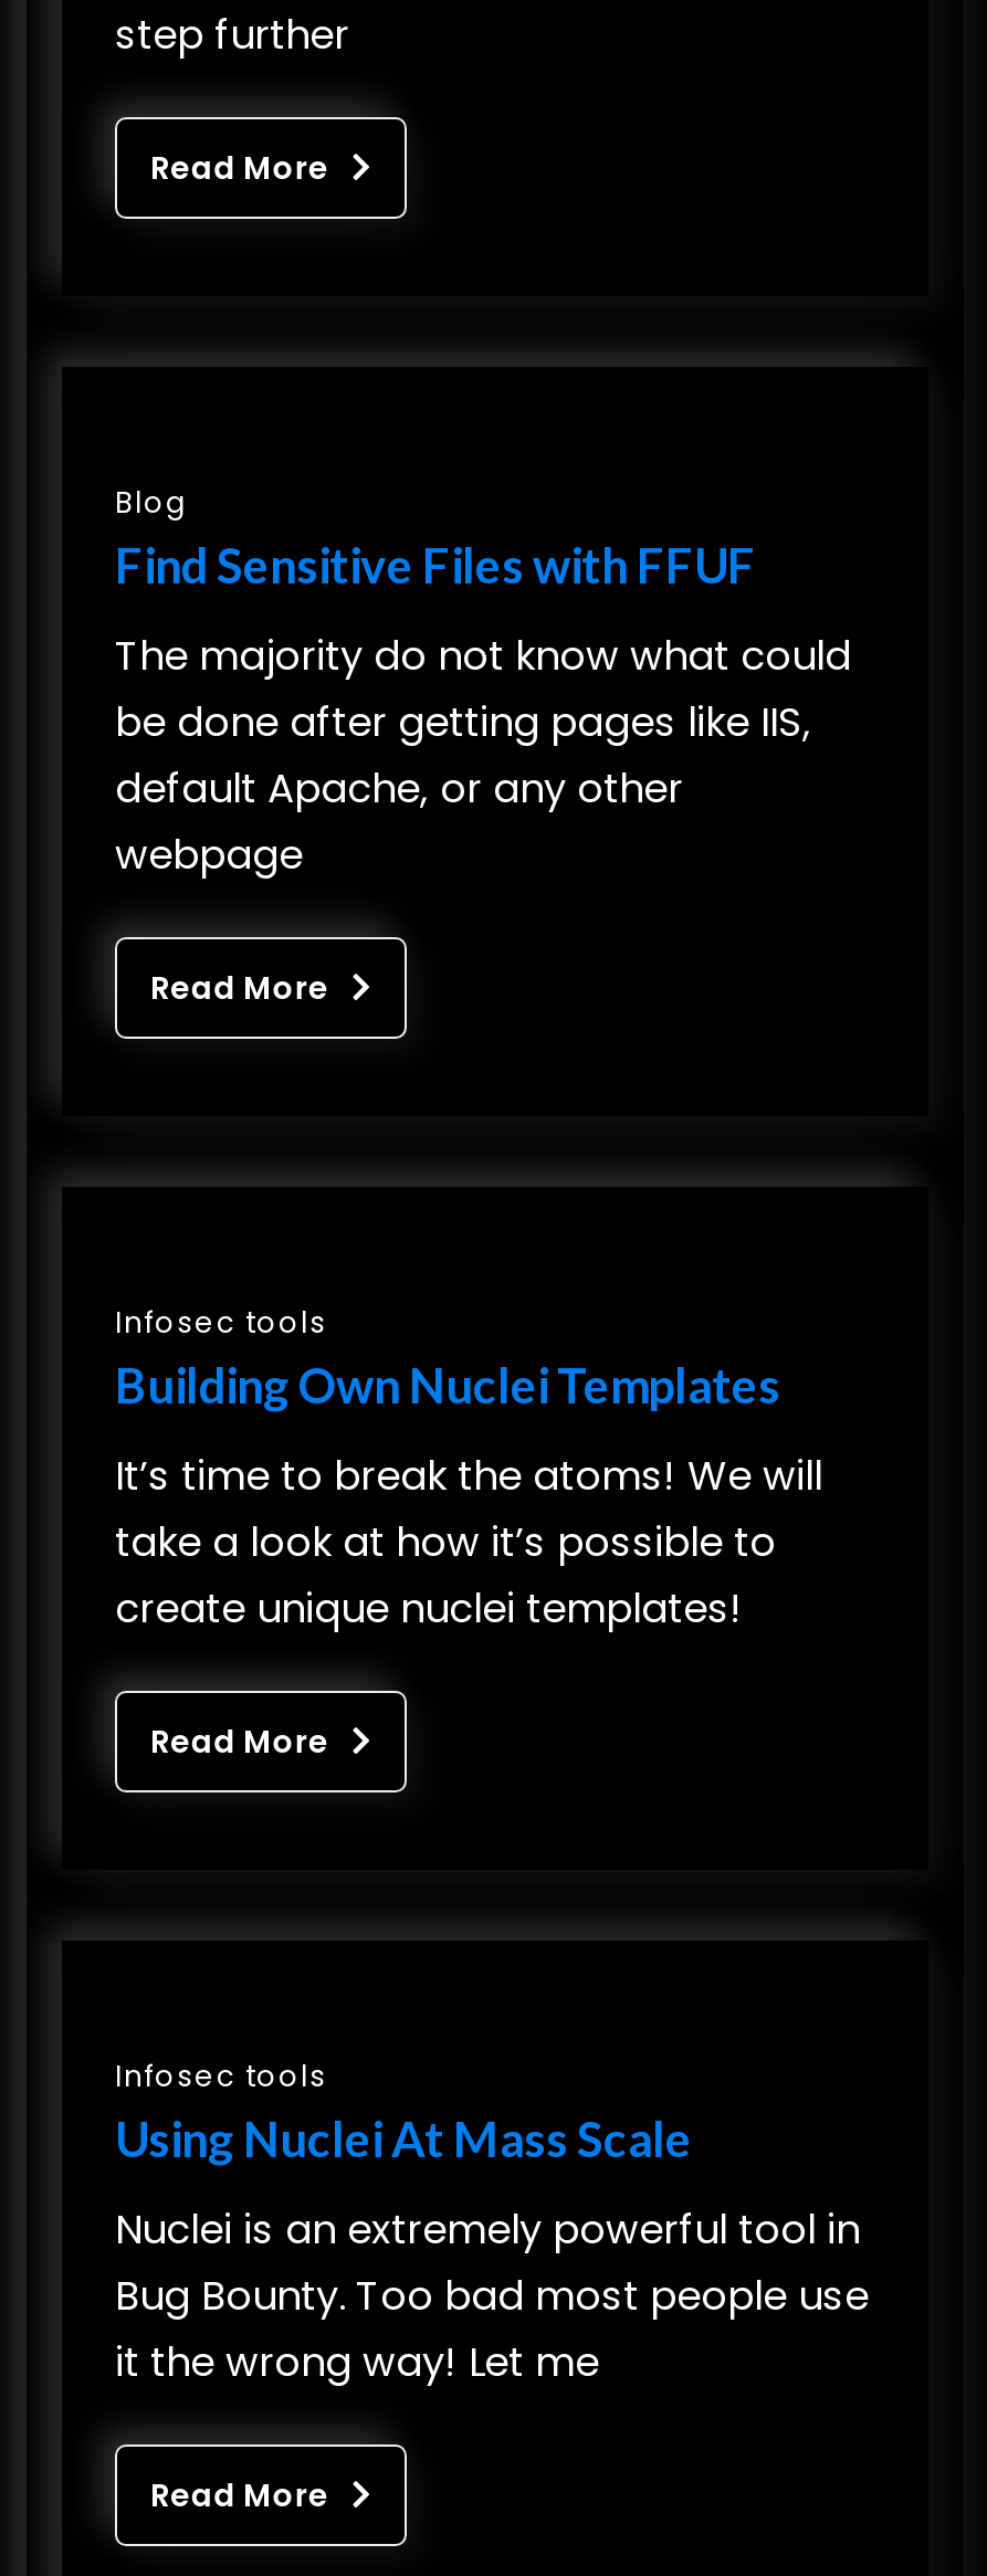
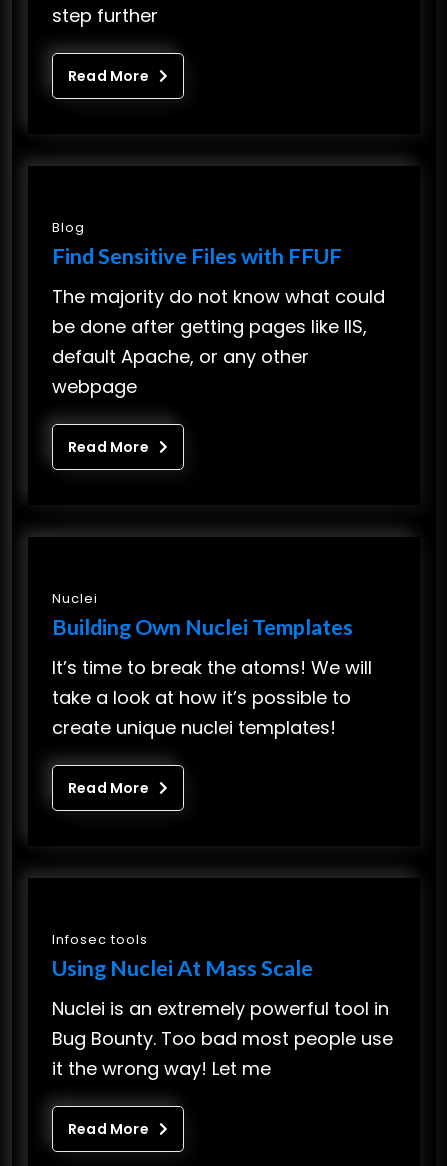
- Infosec tools
+ Nuclei
